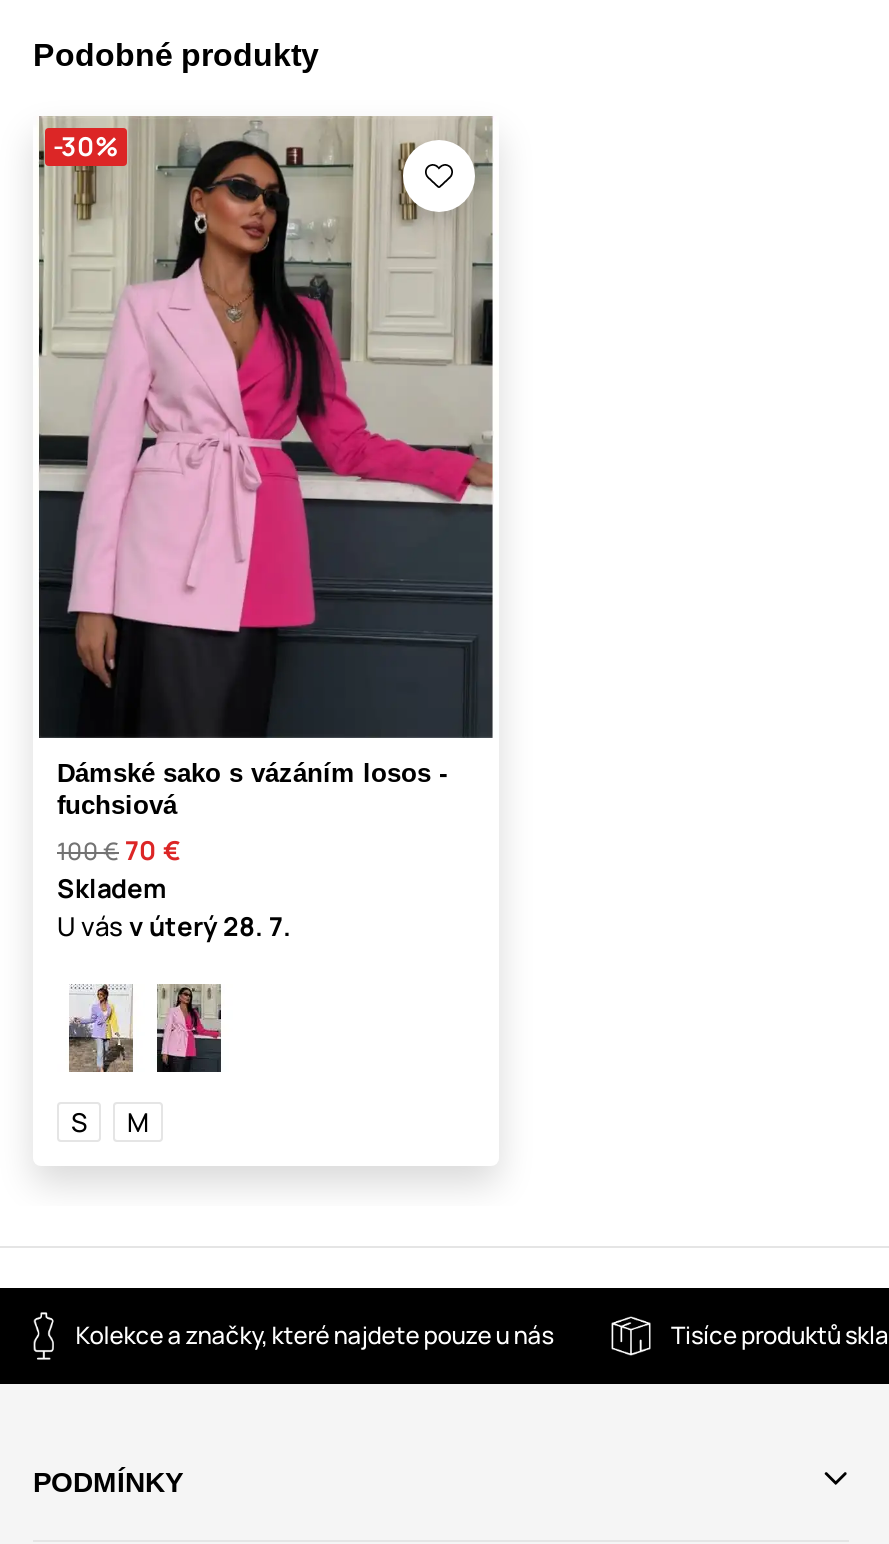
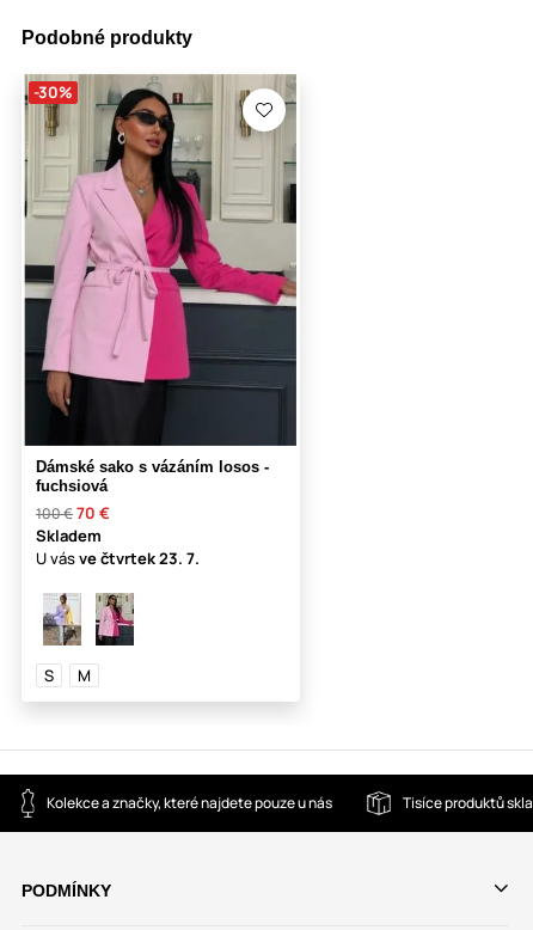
- U vás v úterý 28. 7.
+ U vás ve čtvrtek 23. 7.
